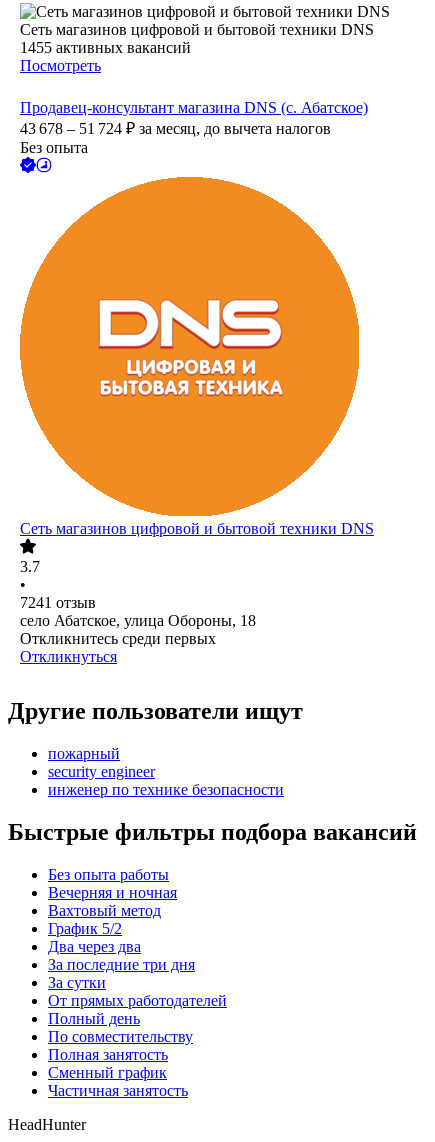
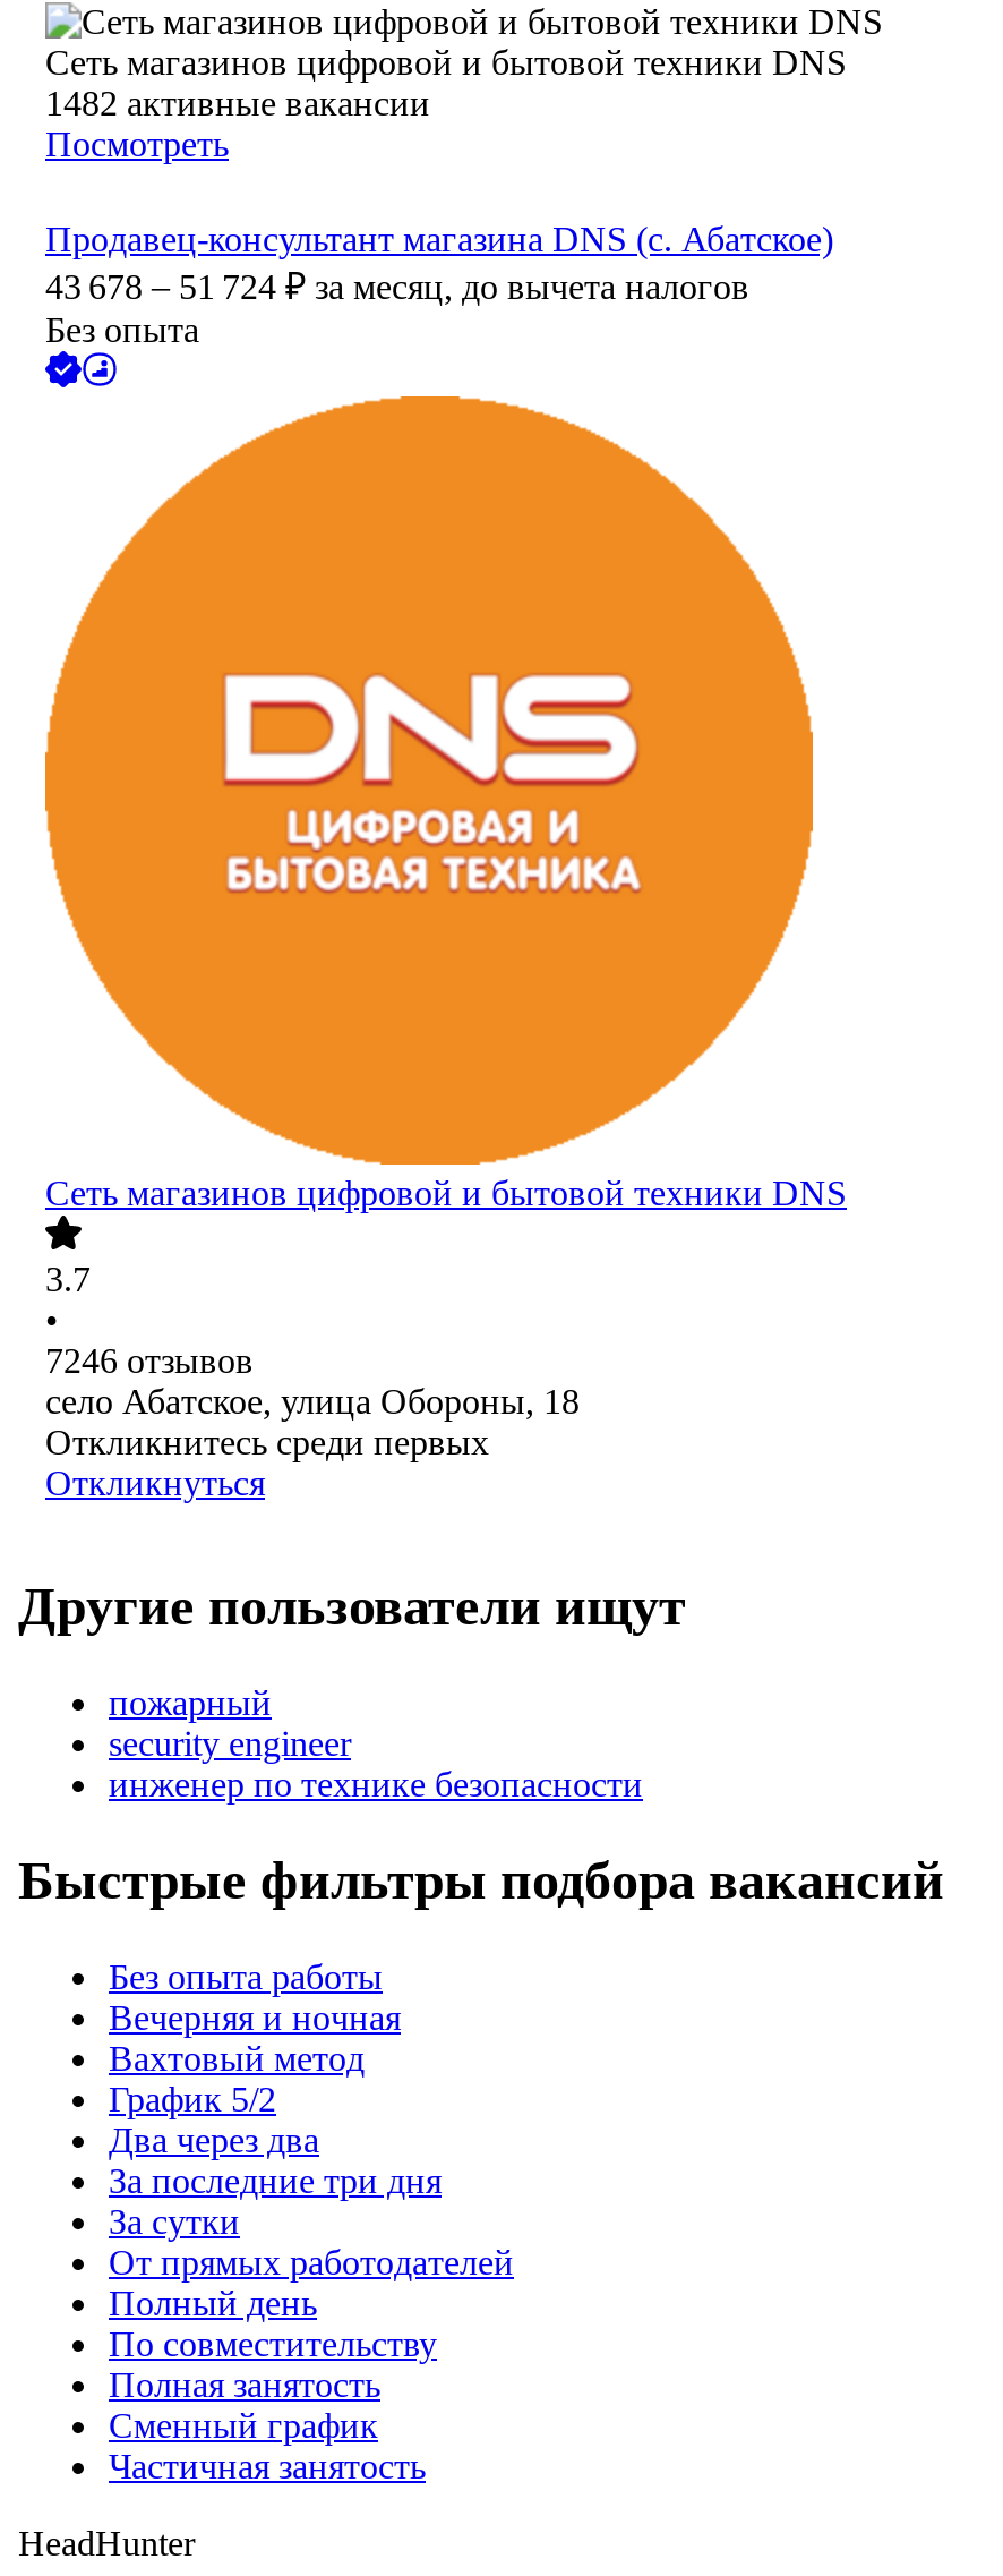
- 1455 активных вакансий
+ 1482 активные вакансии

- 7241 отзыв
+ 7246 отзывов
